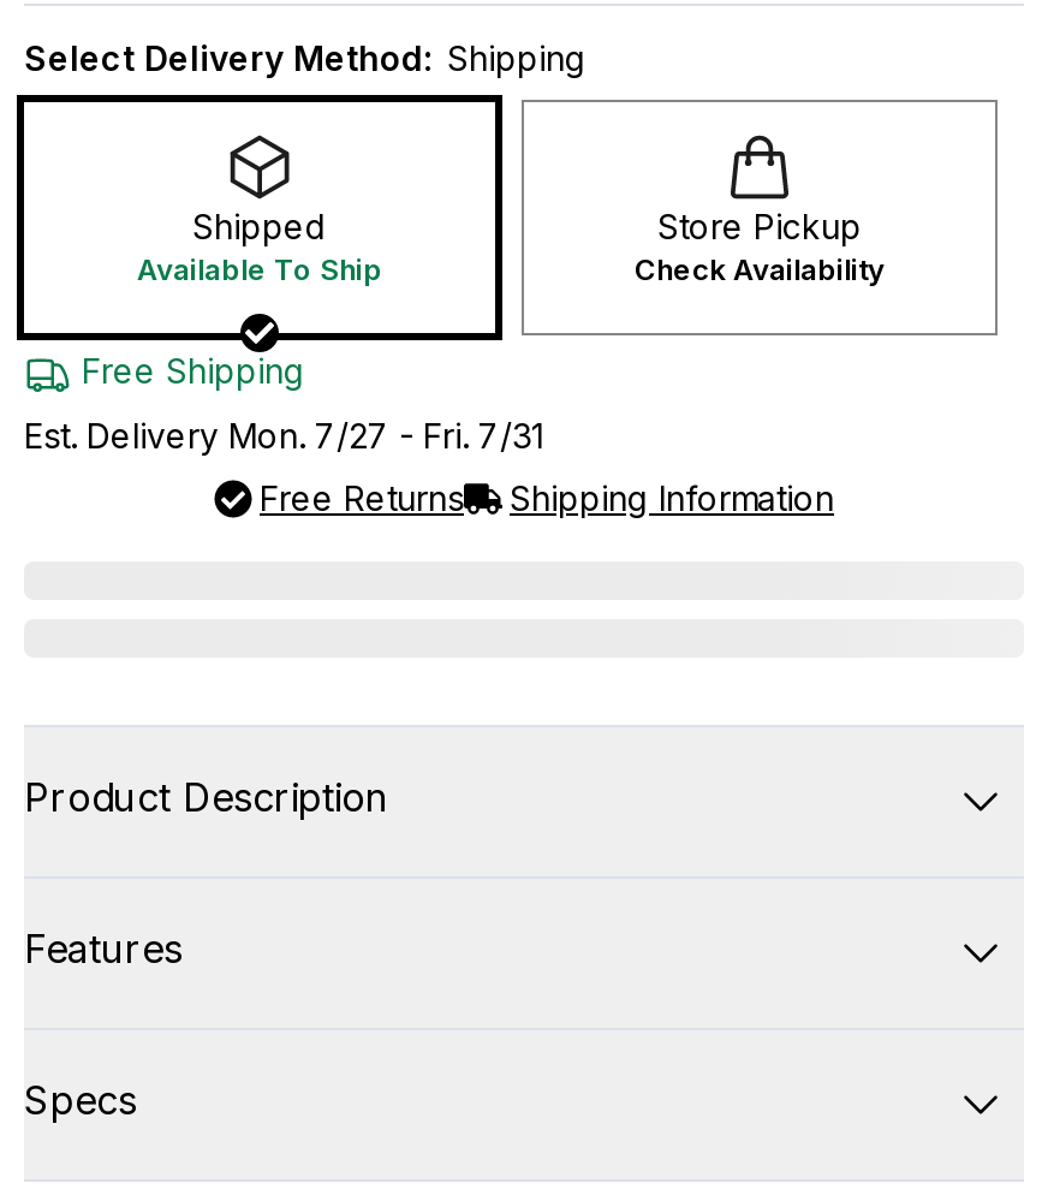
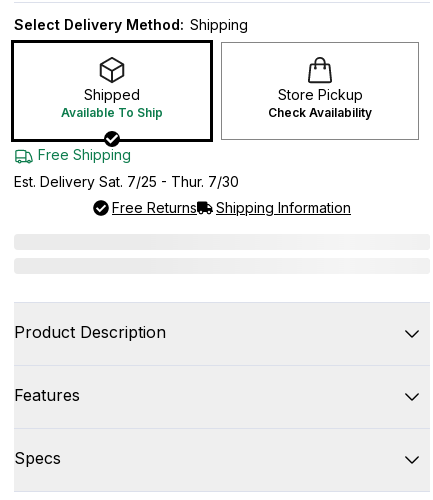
- Est. Delivery Mon. 7/27 - Fri. 7/31
+ Est. Delivery Sat. 7/25 - Thur. 7/30
